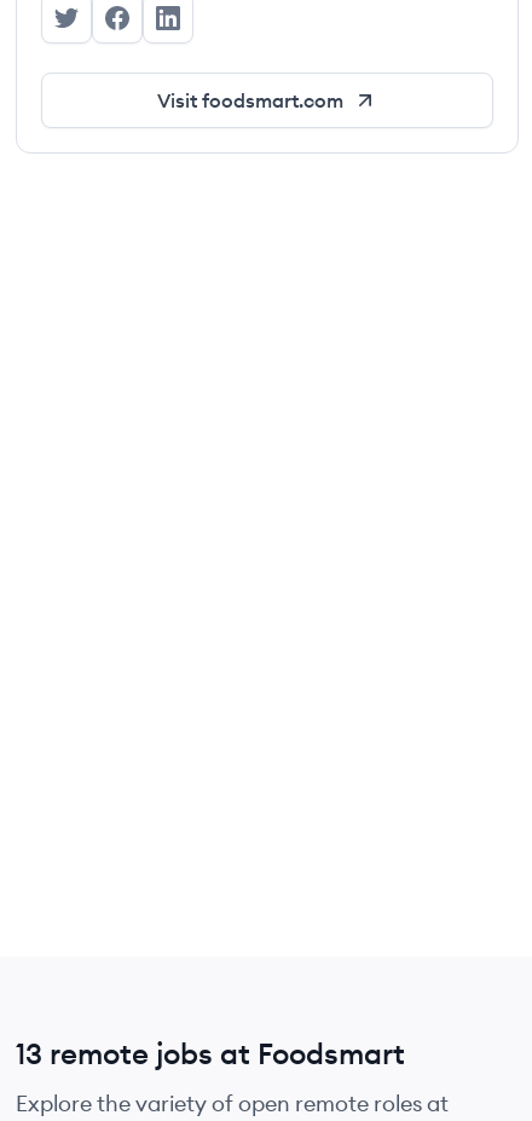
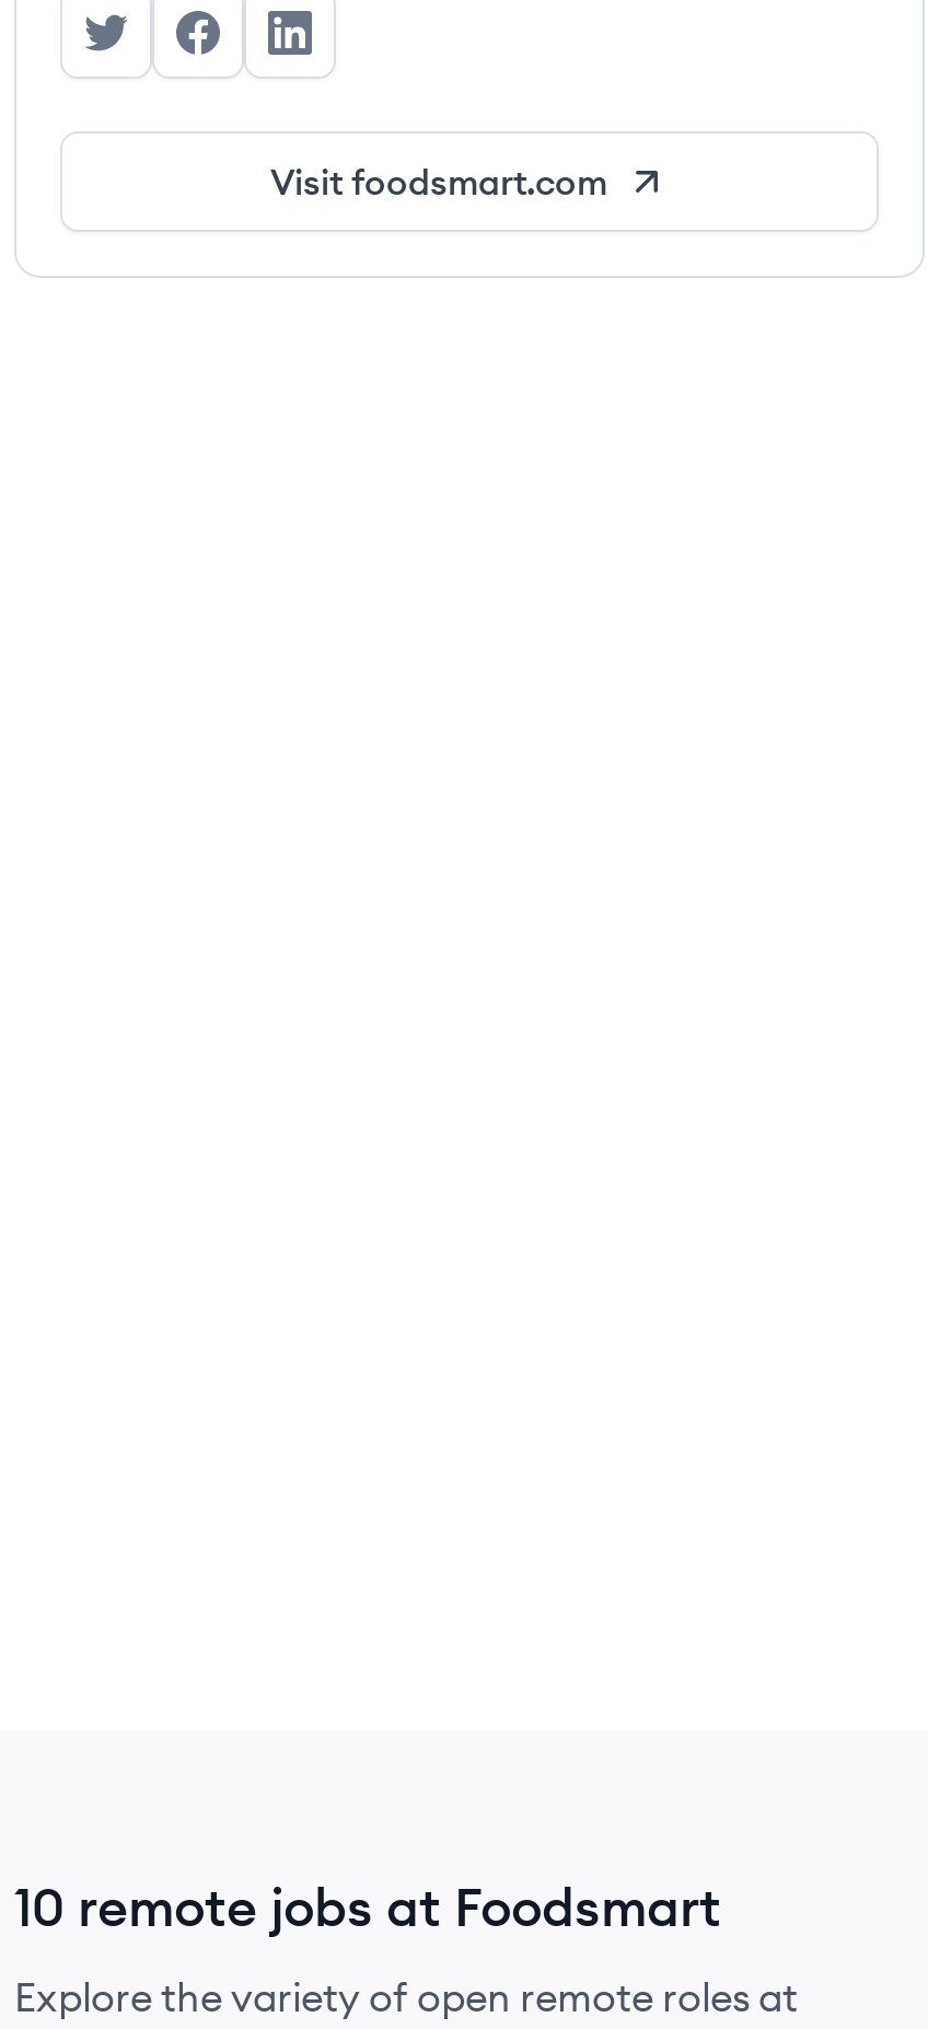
- 13 remote jobs at Foodsmart
+ 10 remote jobs at Foodsmart
